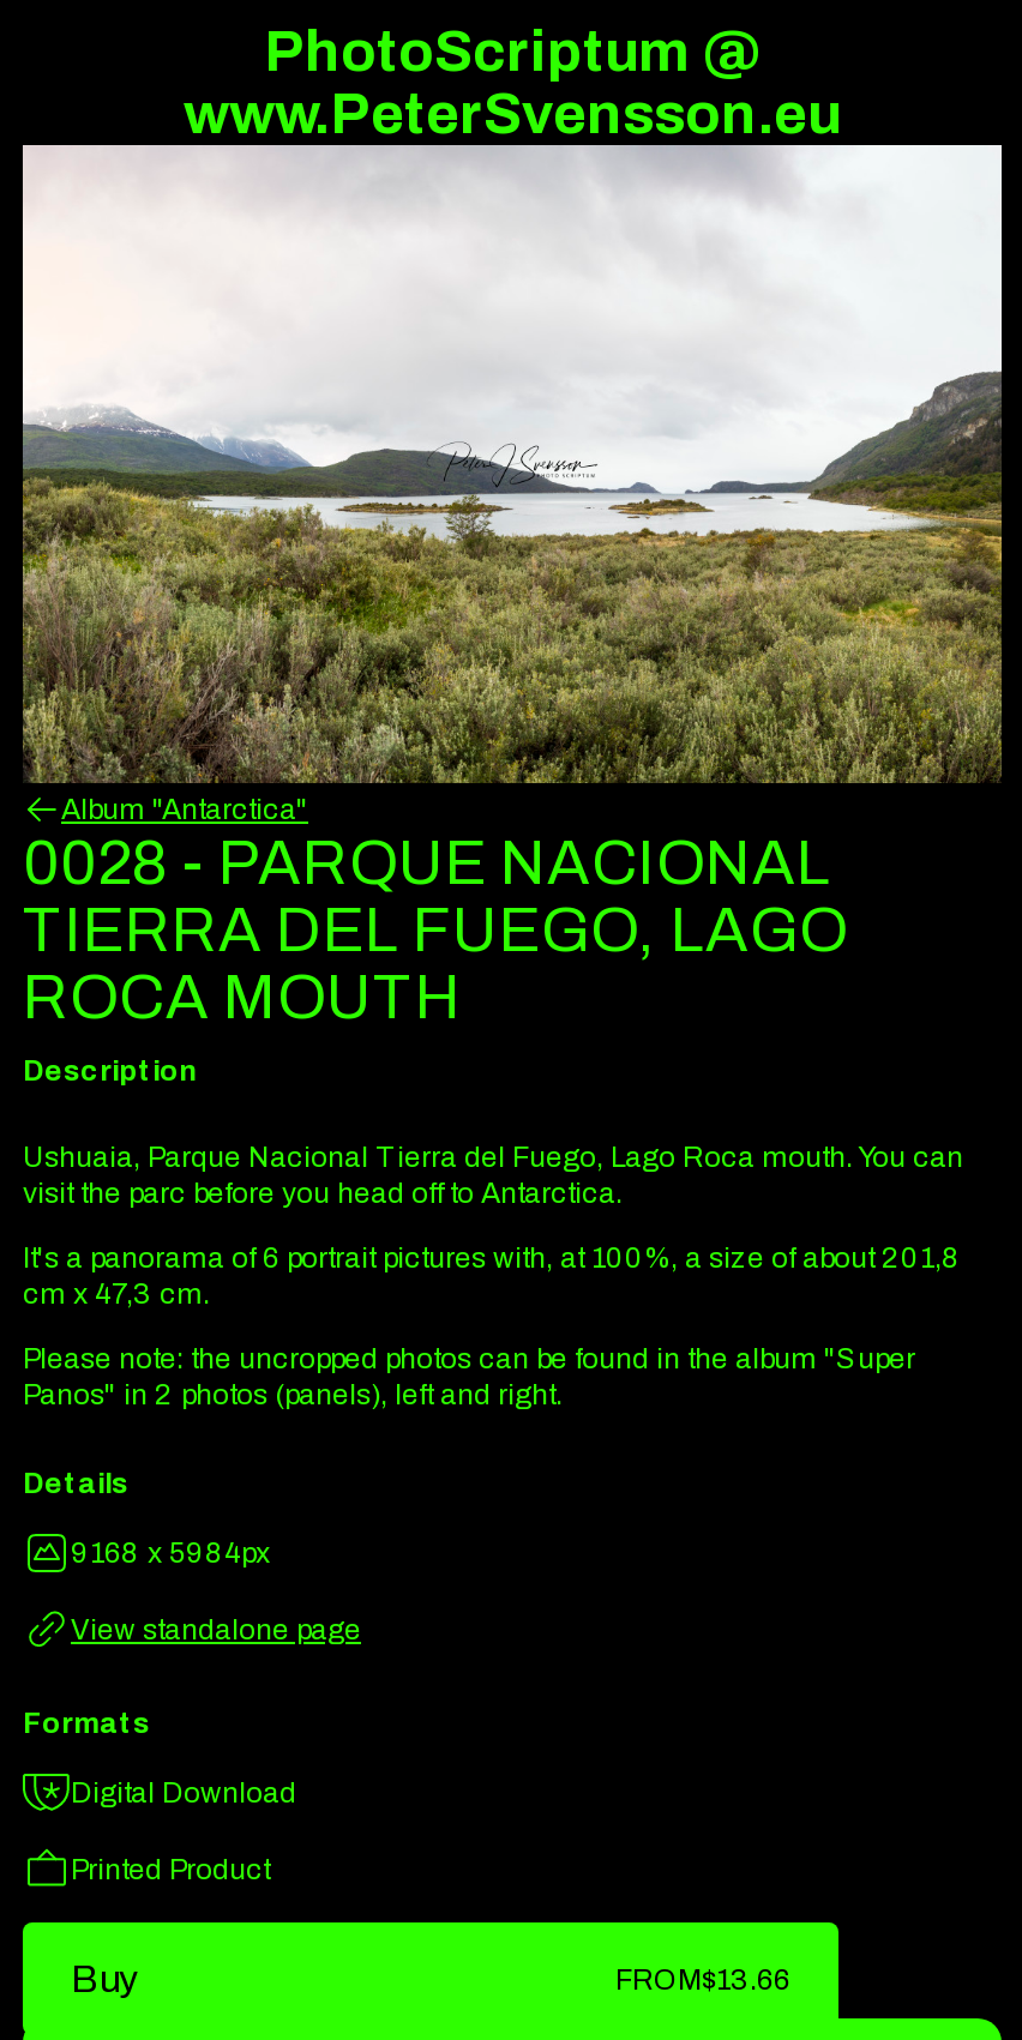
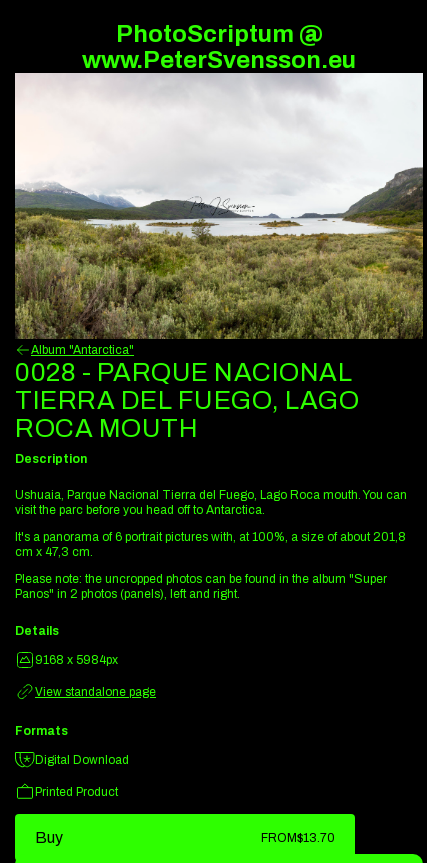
- FROM$13.66
+ FROM$13.70
